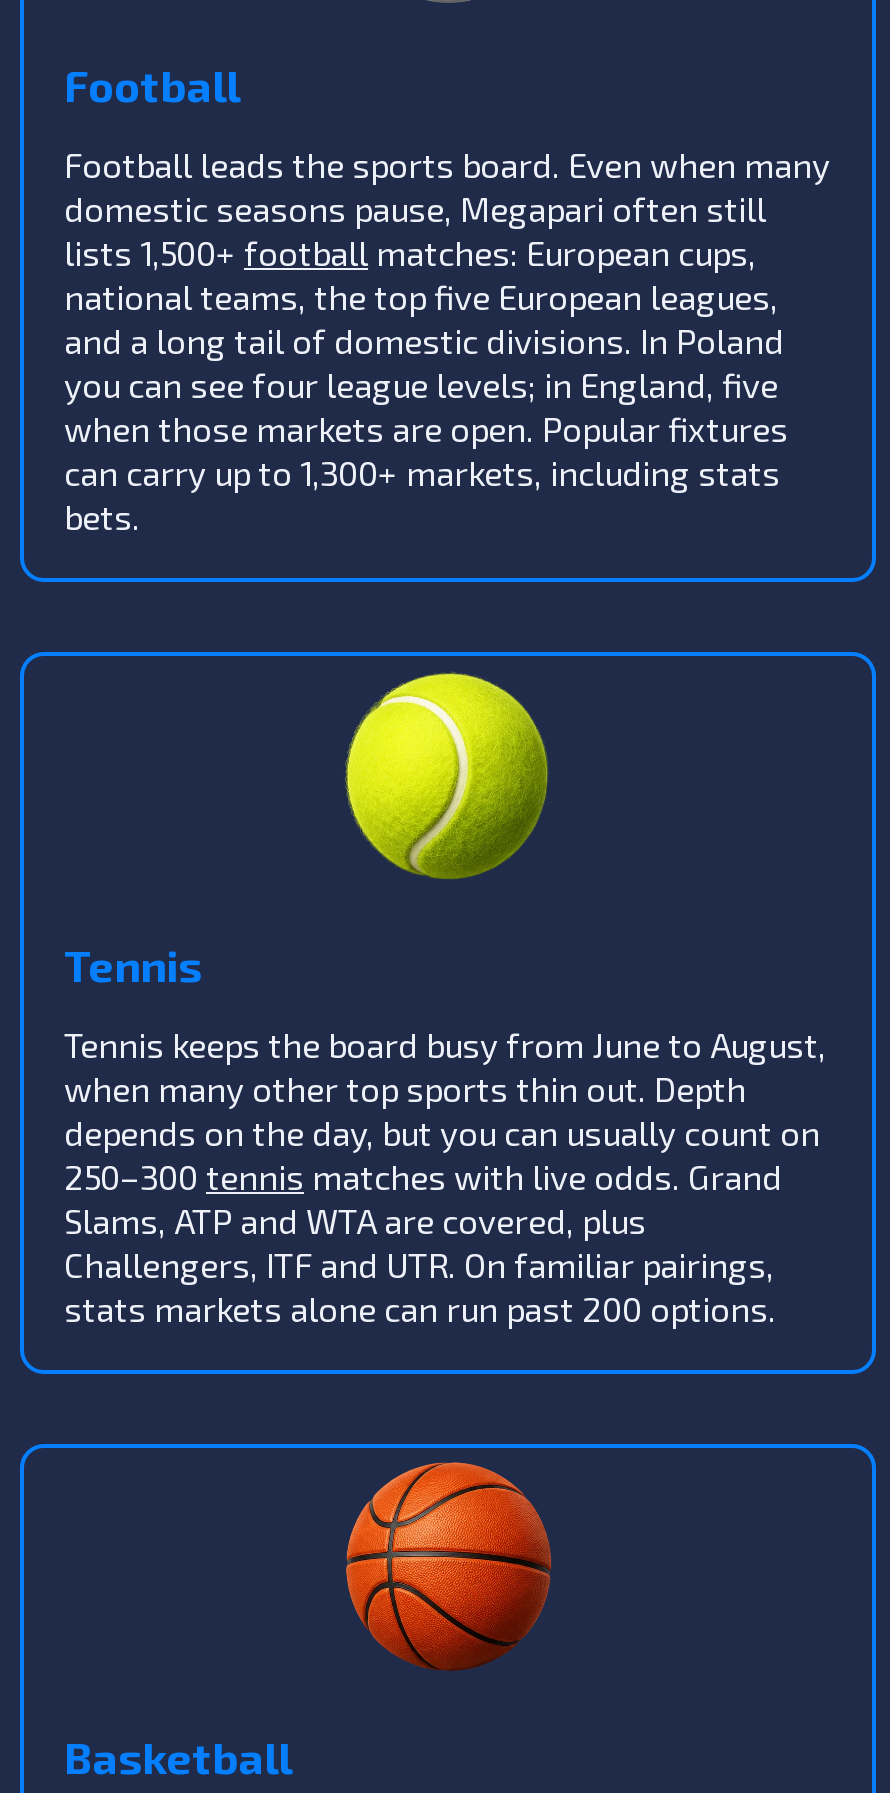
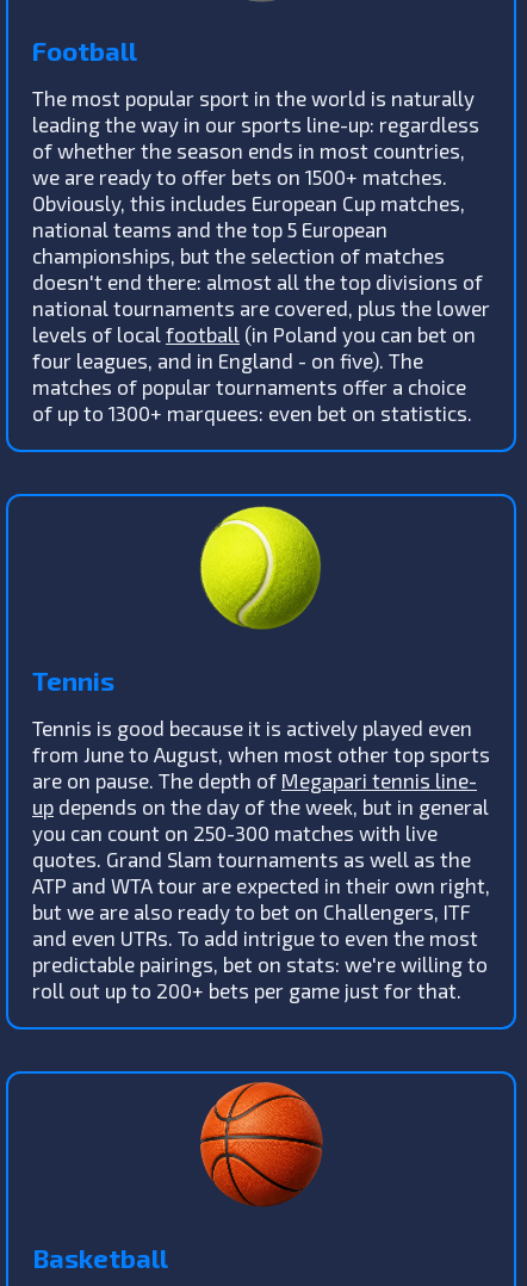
- Football leads the sports board. Even when many
- domestic seasons pause, Megapari often still
- lists 1,500+ football matches: European cups,
- national teams, the top five European leagues,
- and a long tail of domestic divisions. In Poland
- you can see four league levels; in England, five
- when those markets are open. Popular fixtures
- can carry up to 1,300+ markets, including stats
- bets.
+ The most popular sport in the world is naturally
+ leading the way in our sports line-up: regardless
+ of whether the season ends in most countries,
+ we are ready to offer bets on 1500+ matches.
+ Obviously, this includes European Cup matches,
+ national teams and the top 5 European
+ championships, but the selection of matches
+ doesn't end there: almost all the top divisions of
+ national tournaments are covered, plus the lower
+ levels of local football (in Poland you can bet on
+ four leagues, and in England - on five). The
+ matches of popular tournaments offer a choice
+ of up to 1300+ marquees: even bet on statistics.

- Tennis keeps the board busy from June to August,
- when many other top sports thin out. Depth
- depends on the day, but you can usually count on
- 250–300 tennis matches with live odds. Grand
- Slams, ATP and WTA are covered, plus
- Challengers, ITF and UTR. On familiar pairings,
- stats markets alone can run past 200 options.
+ Tennis is good because it is actively played even
+ from June to August, when most other top sports
+ are on pause. The depth of Megapari tennis line-
+ up depends on the day of the week, but in general
+ you can count on 250-300 matches with live
+ quotes. Grand Slam tournaments as well as the
+ ATP and WTA tour are expected in their own right,
+ but we are also ready to bet on Challengers, ITF
+ and even UTRs. To add intrigue to even the most
+ predictable pairings, bet on stats: we're willing to
+ roll out up to 200+ bets per game just for that.
